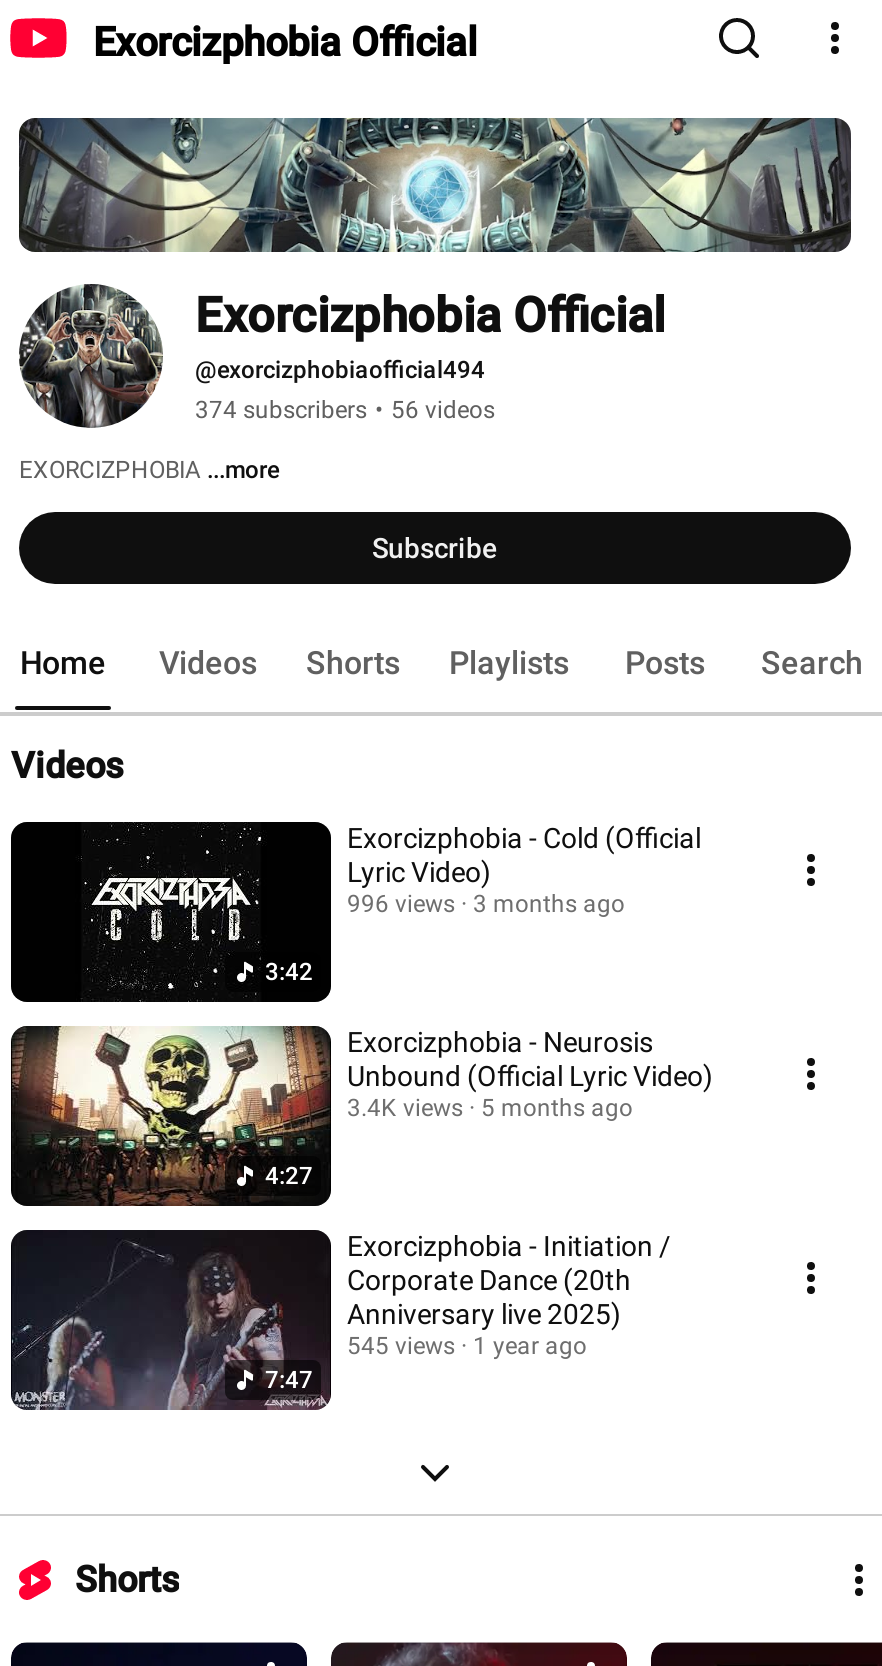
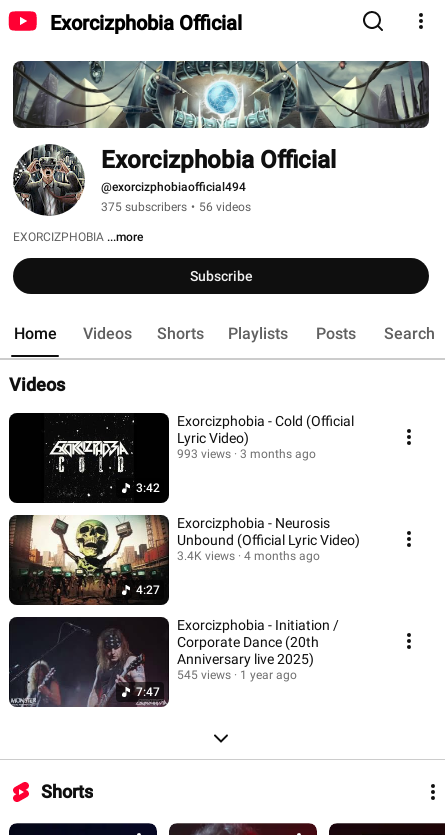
- 374 subscribers • 56 videos
+ 375 subscribers • 56 videos

- 996 views 3 months ago
+ 993 views 3 months ago

- 3.4K views 5 months ago
+ 3.4K views 4 months ago
